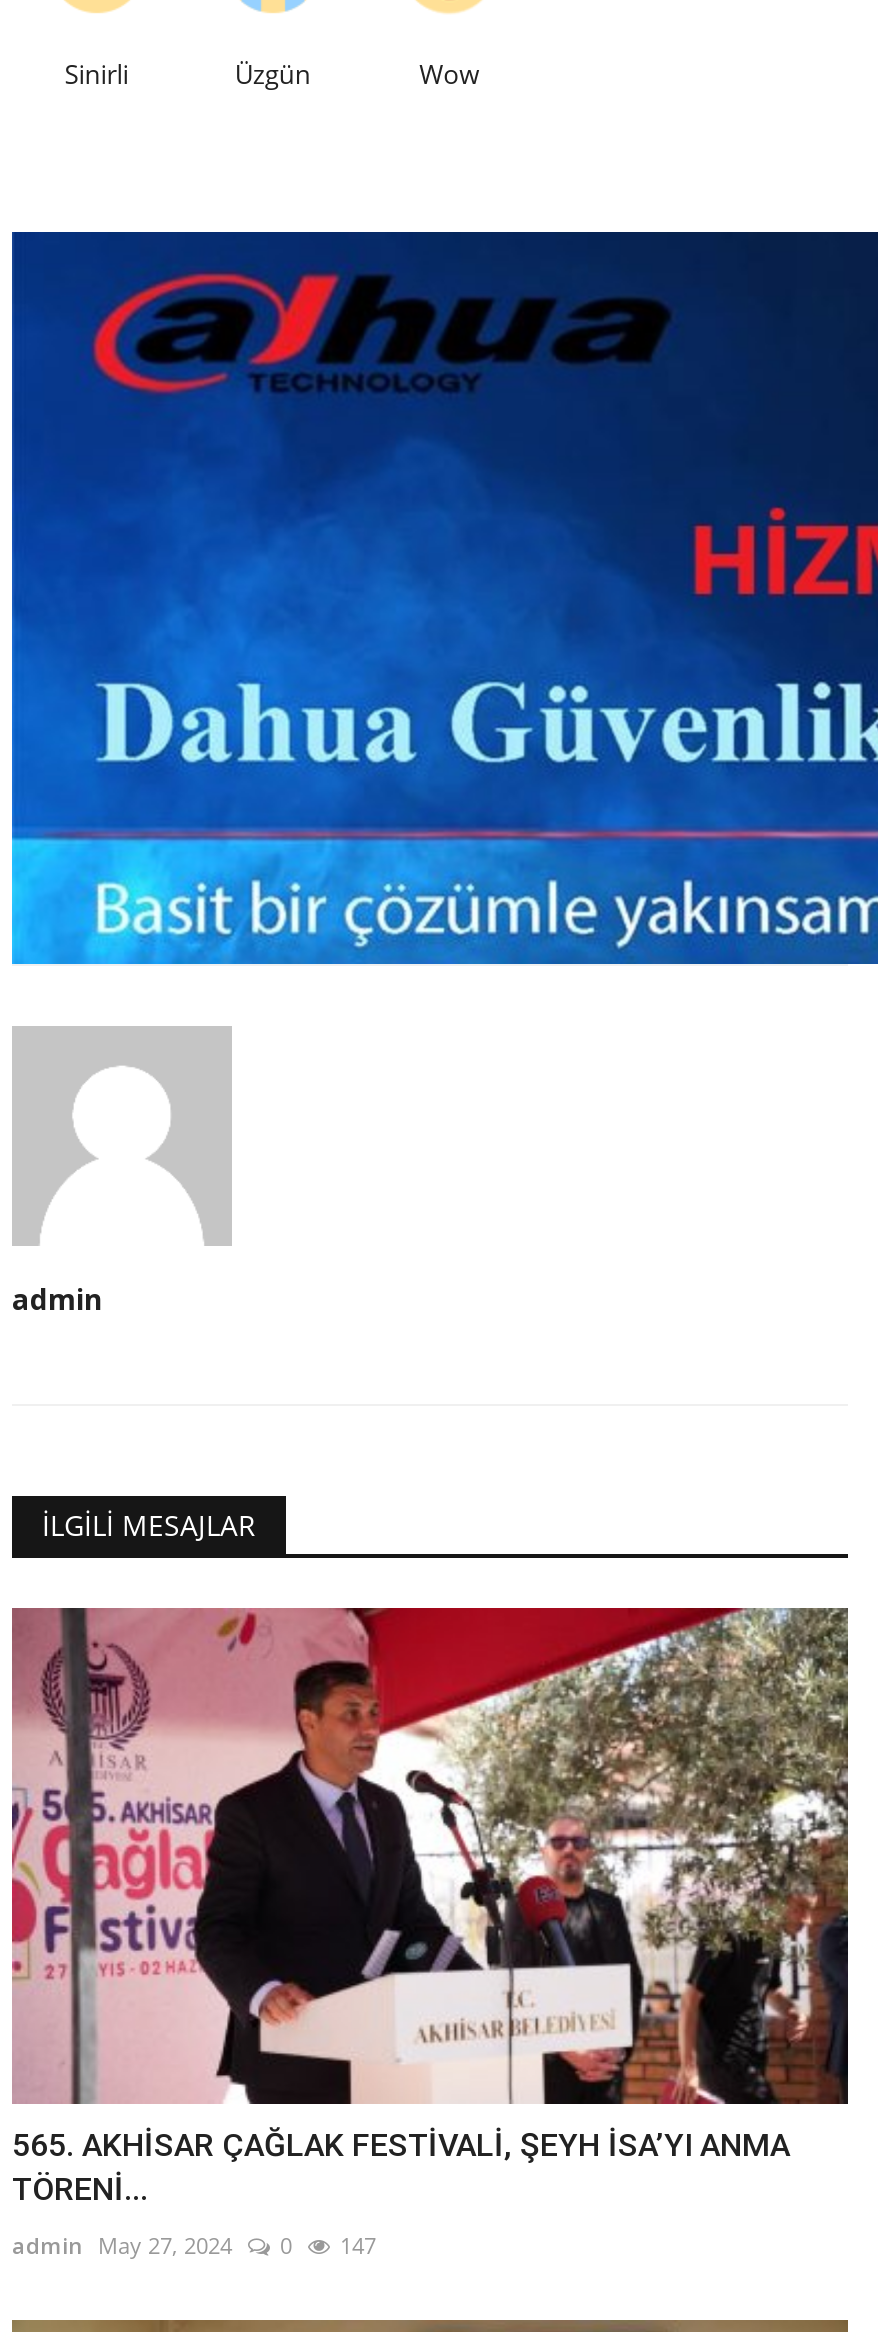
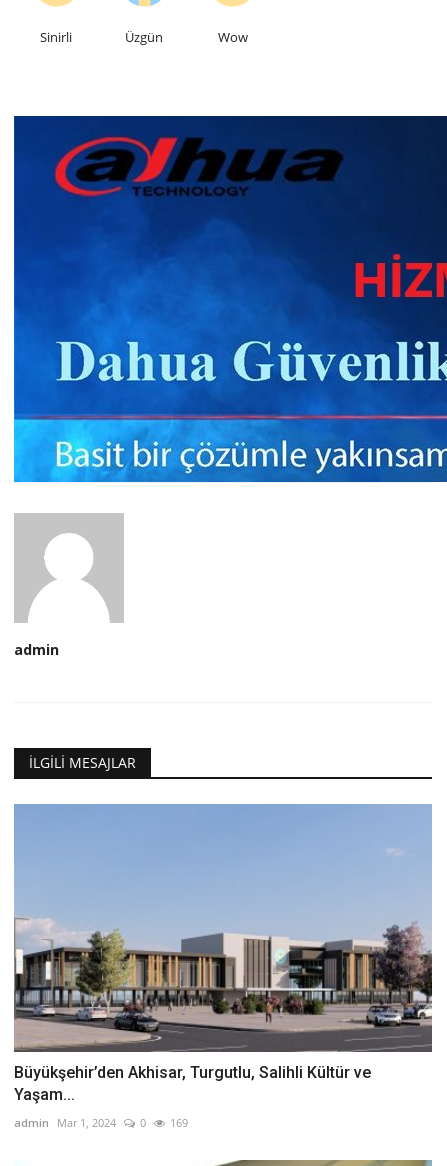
- [image]
- 565. AKHİSAR ÇAĞLAK FESTİVALİ, ŞEYH İSA’YI ANMA
- TÖRENİ...
+ [image]
+ Büyükşehir’den Akhisar, Turgutlu, Salihli Kültür ve
+ Yaşam...

- admin May 27, 2024
+ admin Mar 1, 2024

- 147
+ 169
